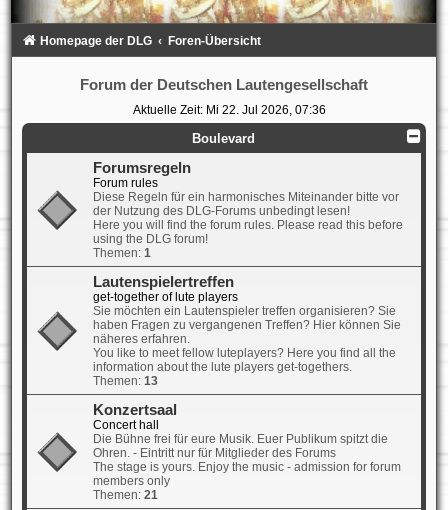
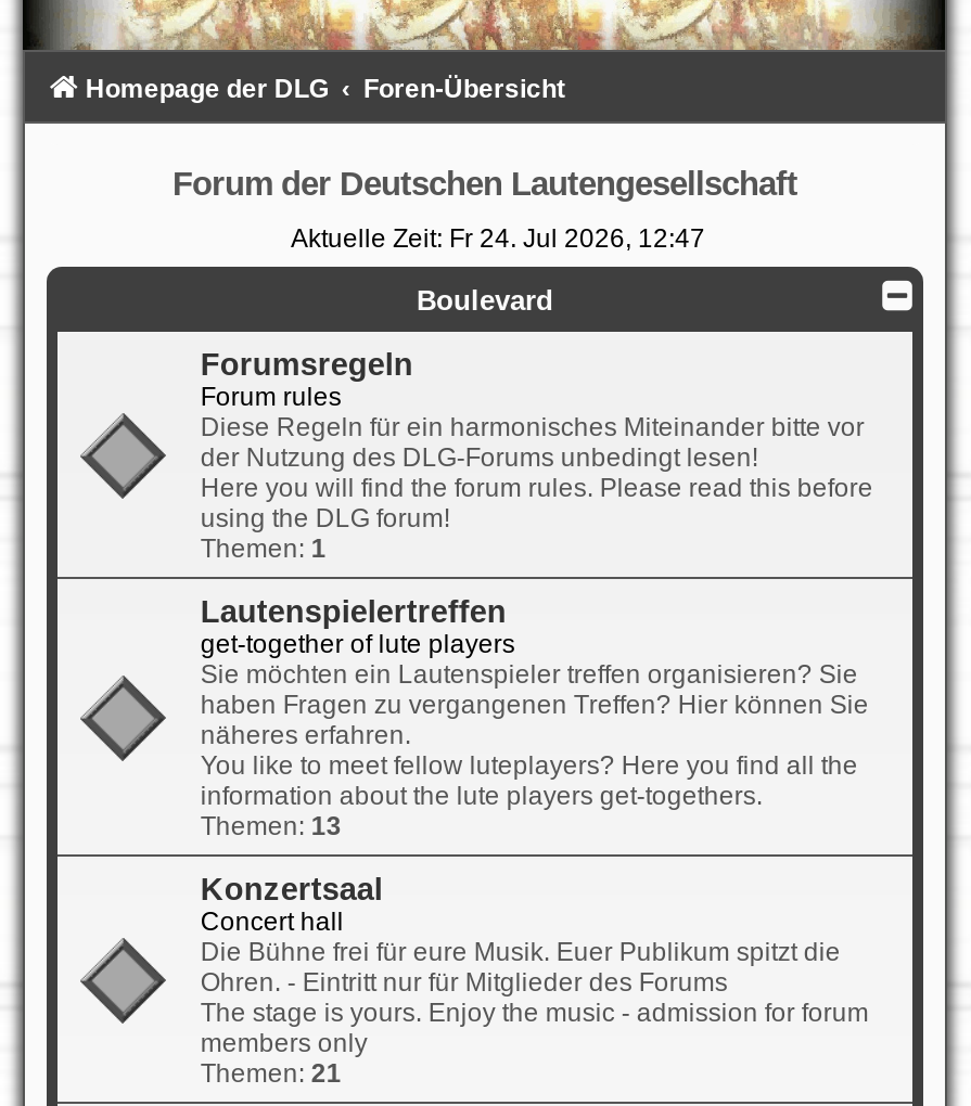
- Aktuelle Zeit: Mi 22. Jul 2026, 07:36
+ Aktuelle Zeit: Fr 24. Jul 2026, 12:47
